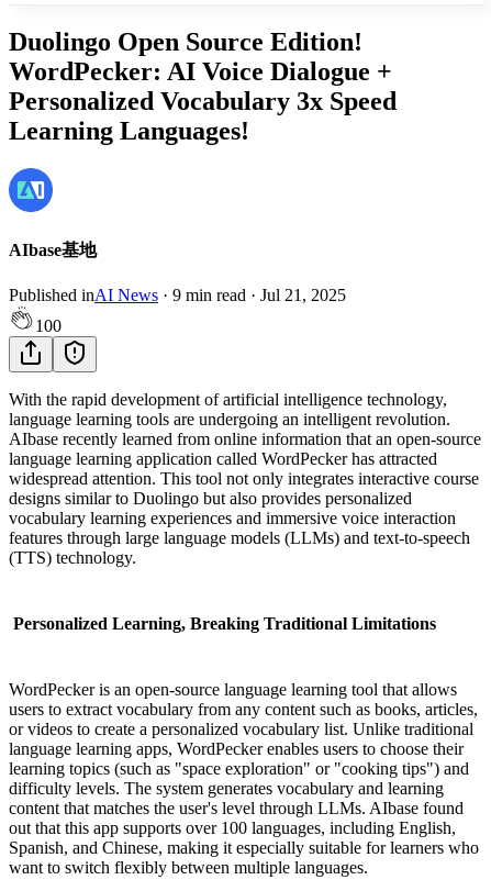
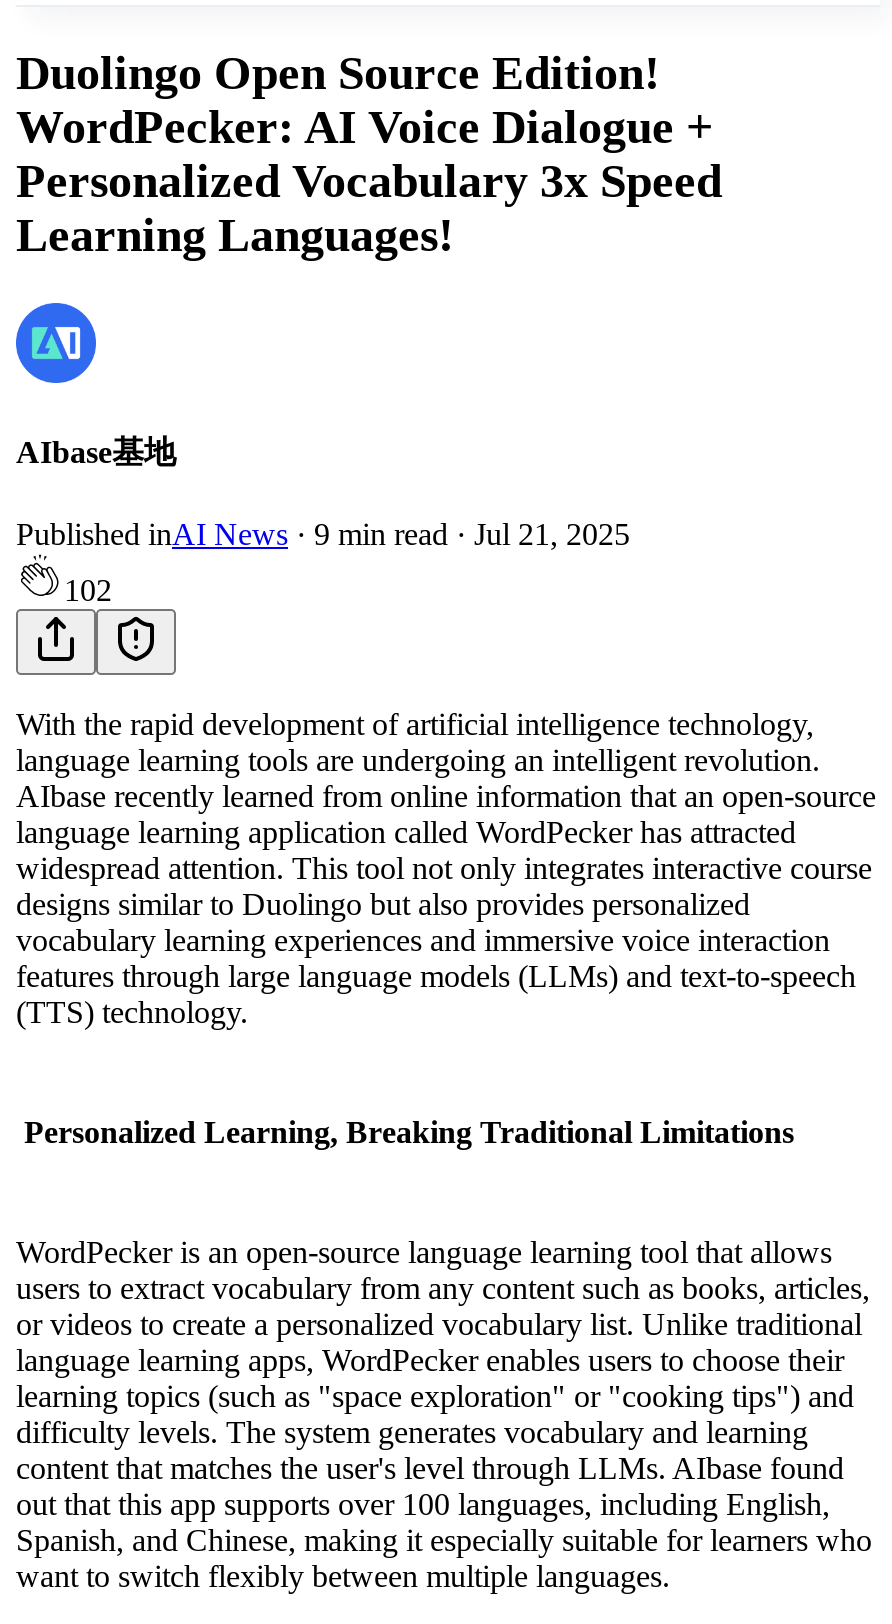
- 100
+ 102
